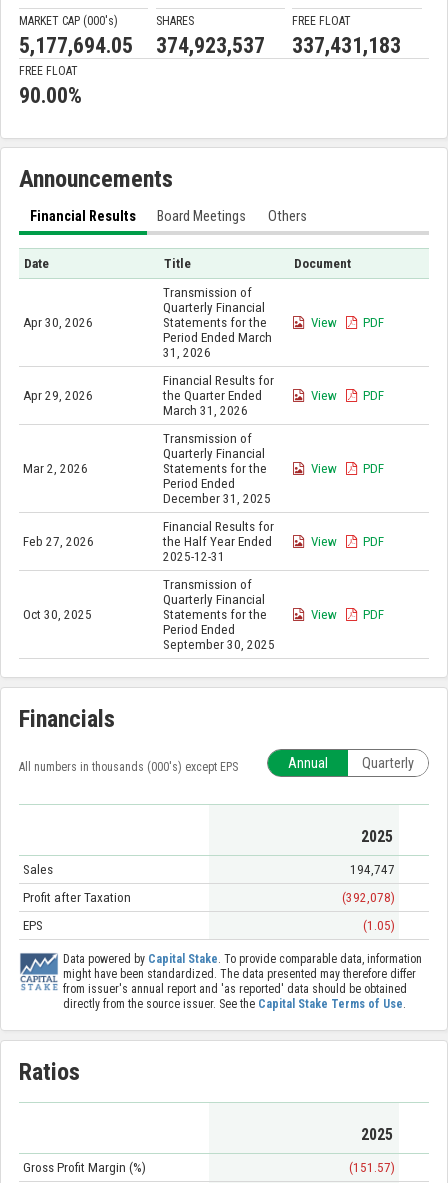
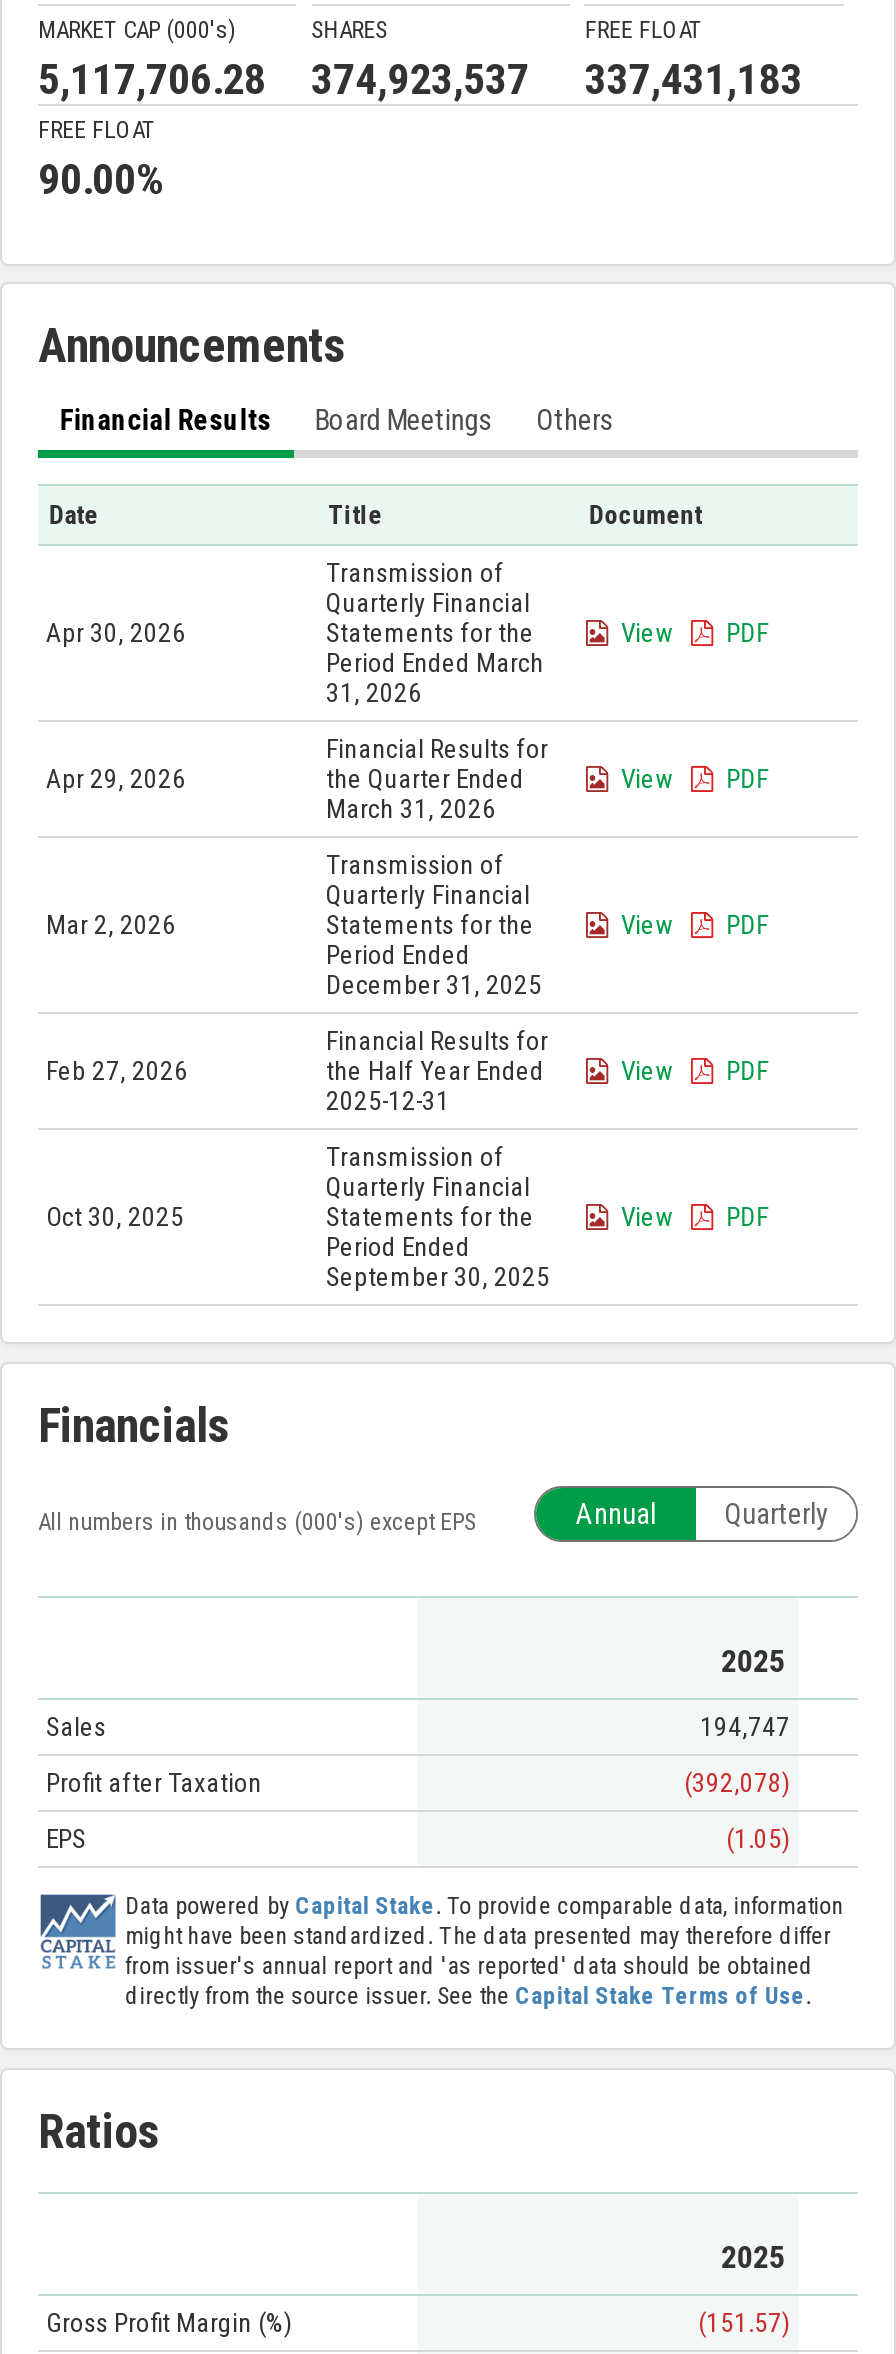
- 5,177,694.05 374,923,537 337,431,183
+ 5,117,706.28 374,923,537 337,431,183
